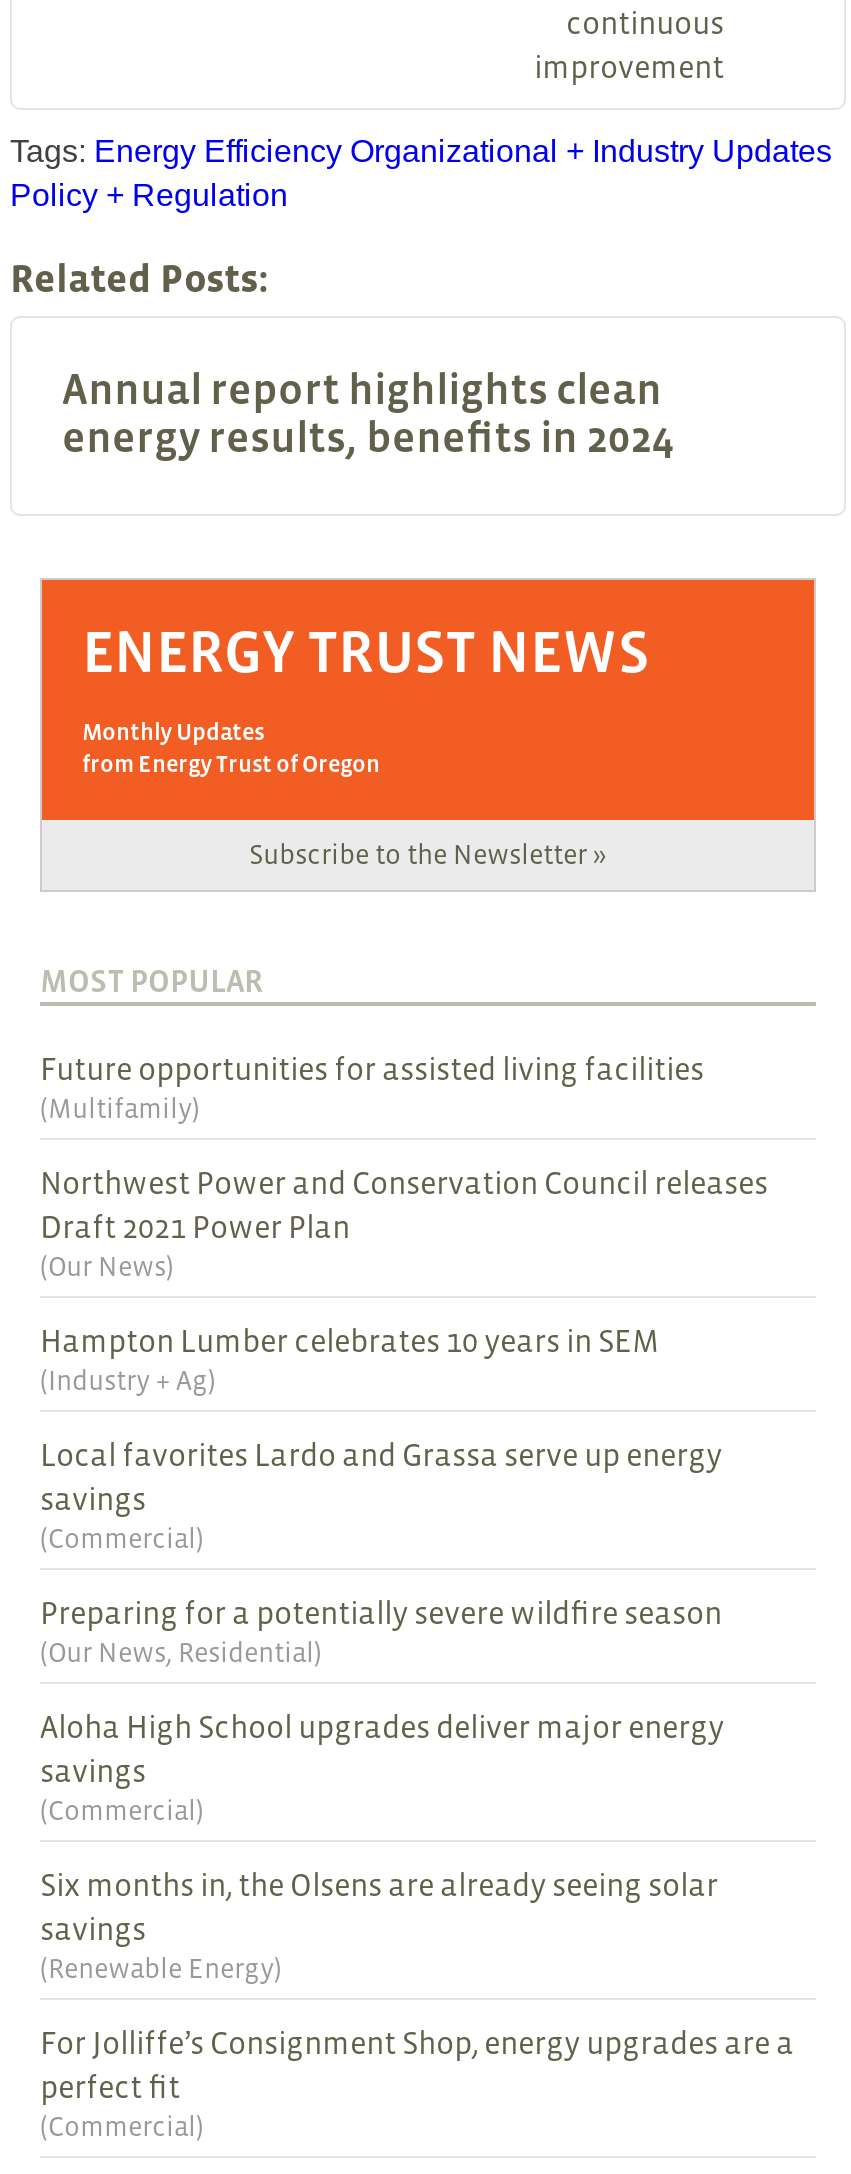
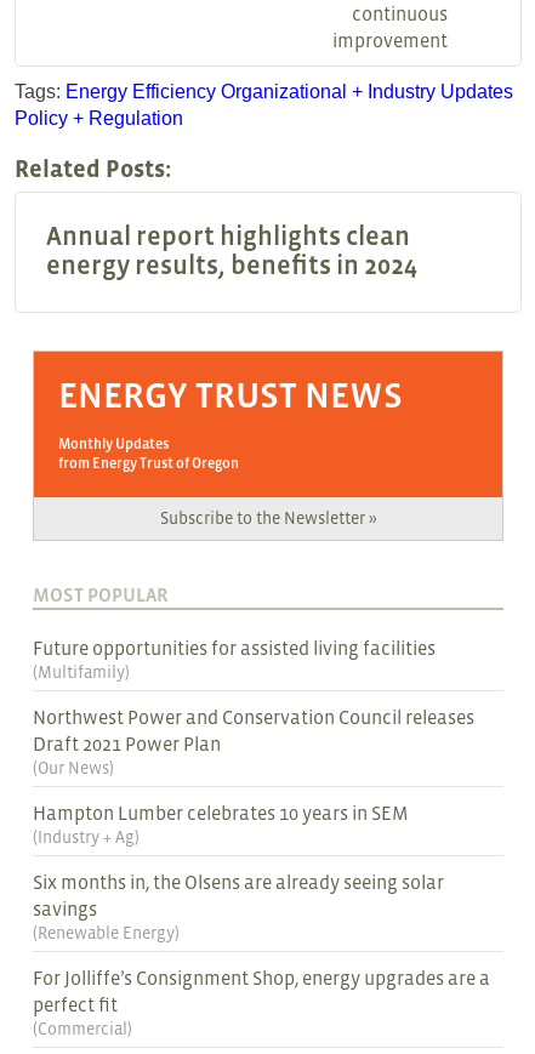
- Local favorites Lardo and Grassa serve up energy
- savings
- (Commercial)
- Preparing for a potentially severe wildfire season
- (Our News, Residential)
- Aloha High School upgrades deliver major energy
- savings
- (Commercial)
